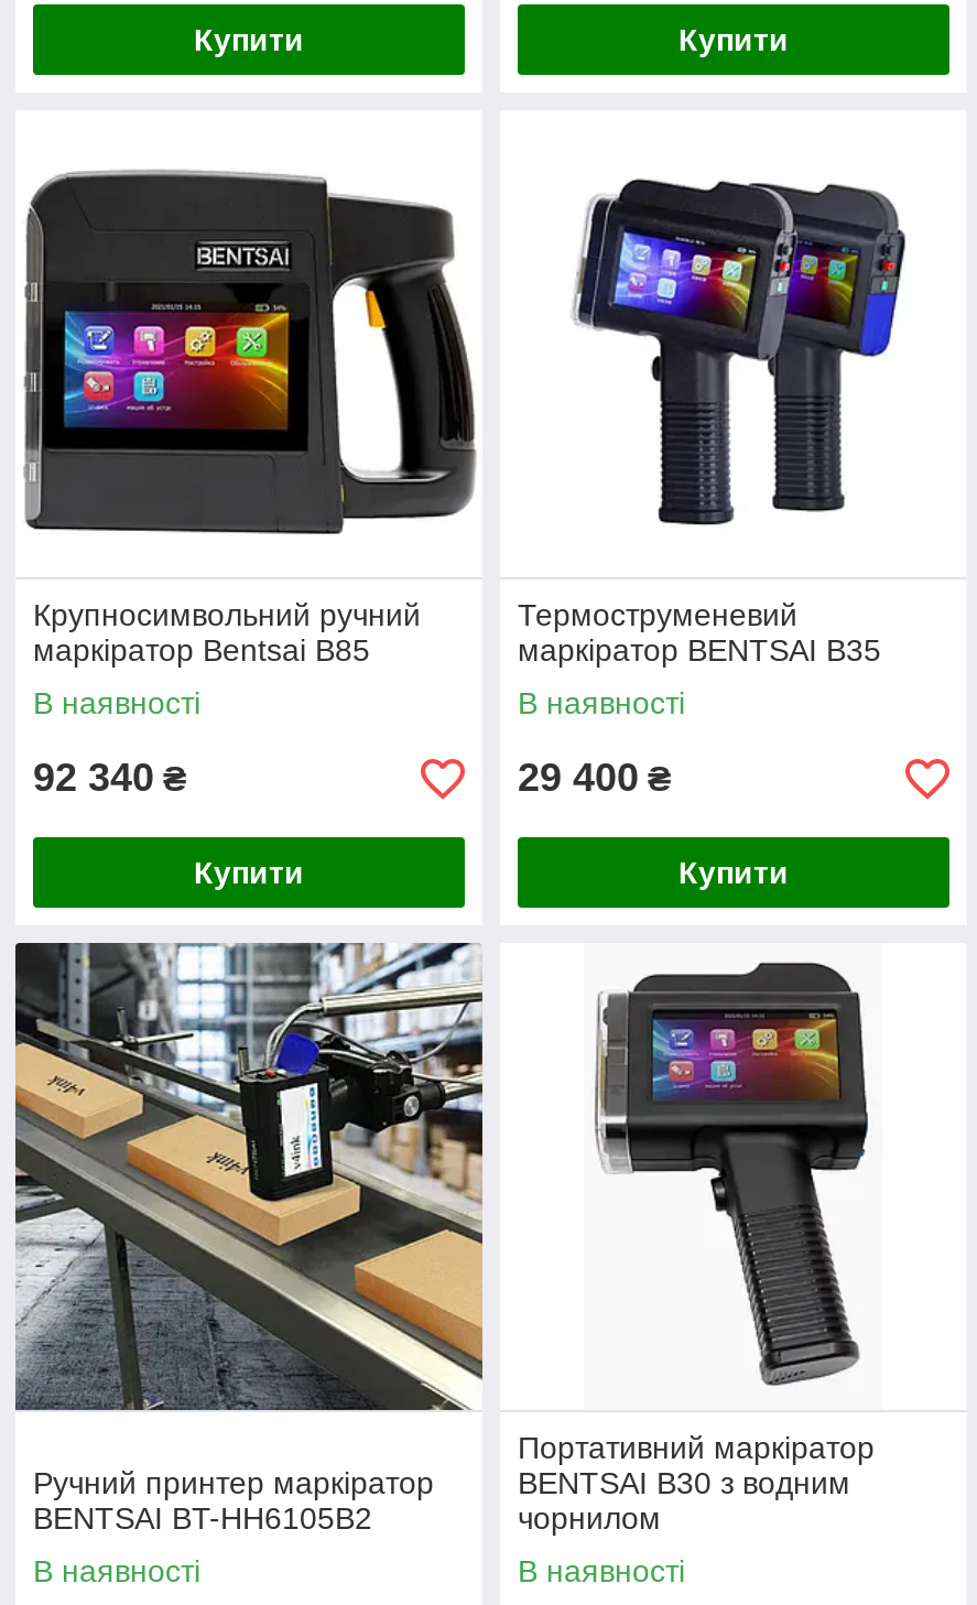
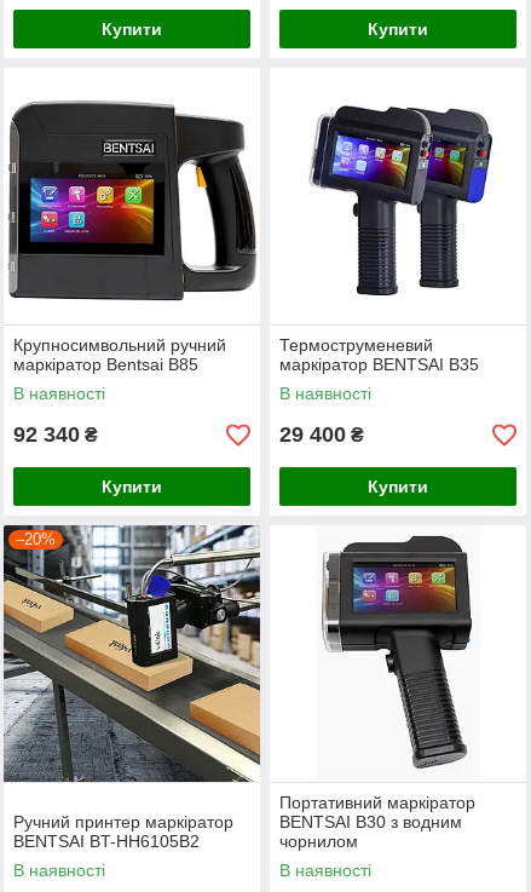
+ –20%
